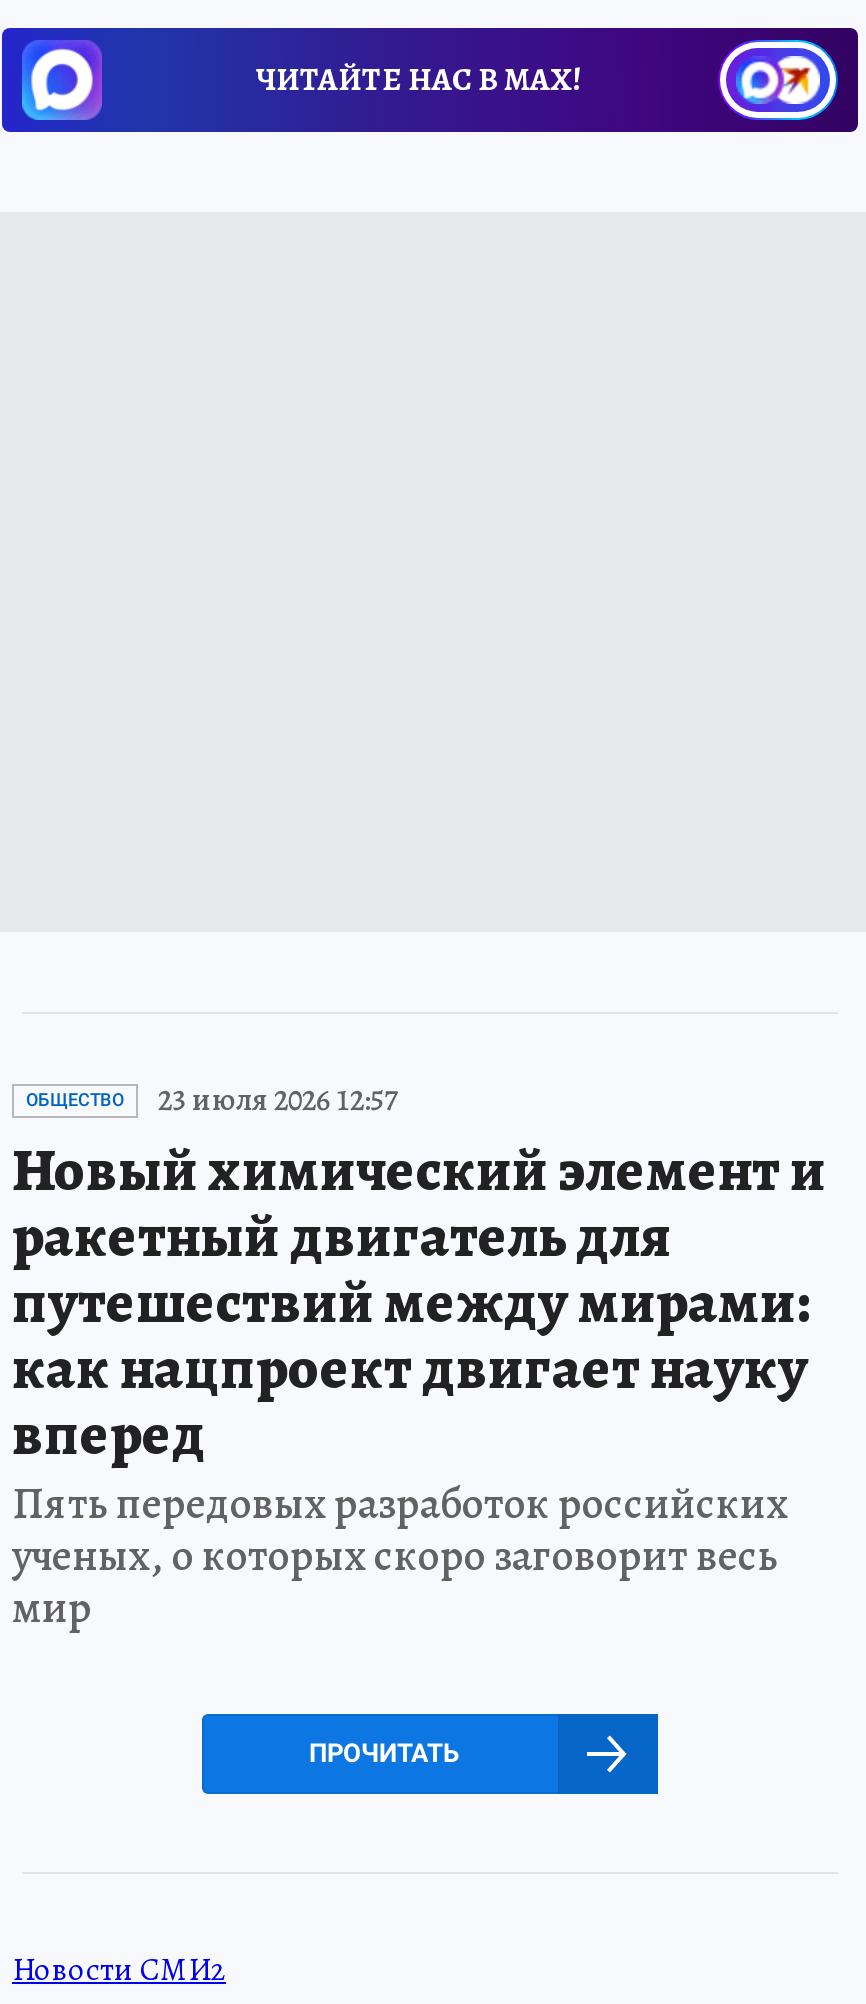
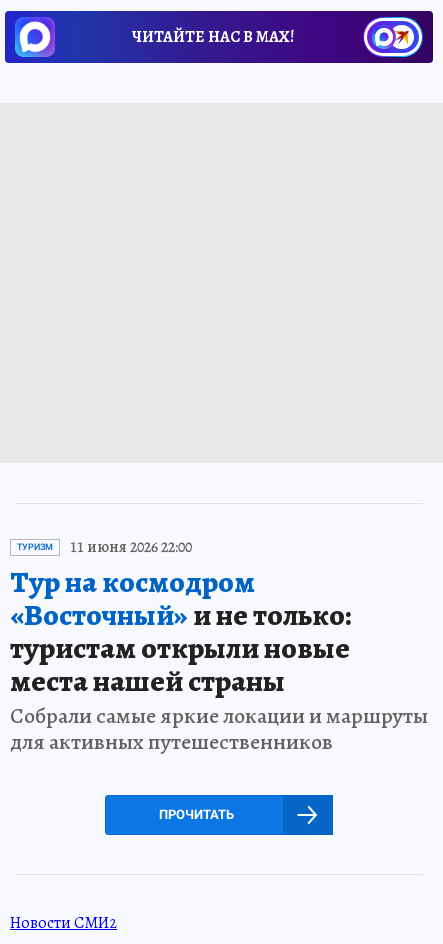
- ОБЩЕСТВО
- 23 июля 2026 12:57
- Новый химический элемент и
- ракетный двигатель для
- путешествий между мирами:
- как нацпроект двигает науку
- вперед
- Пять передовых разработок российских
- ученых, о которых скоро заговорит весь
- мир
+ ТУРИЗМ
+ 11 июня 2026 22:00
+ Тур на космодром
+ «Восточный»и не только:
+ туристам открыли новые
+ места нашей страны
+ Собрали самые яркие локации и маршруты
+ для активных путешественников
